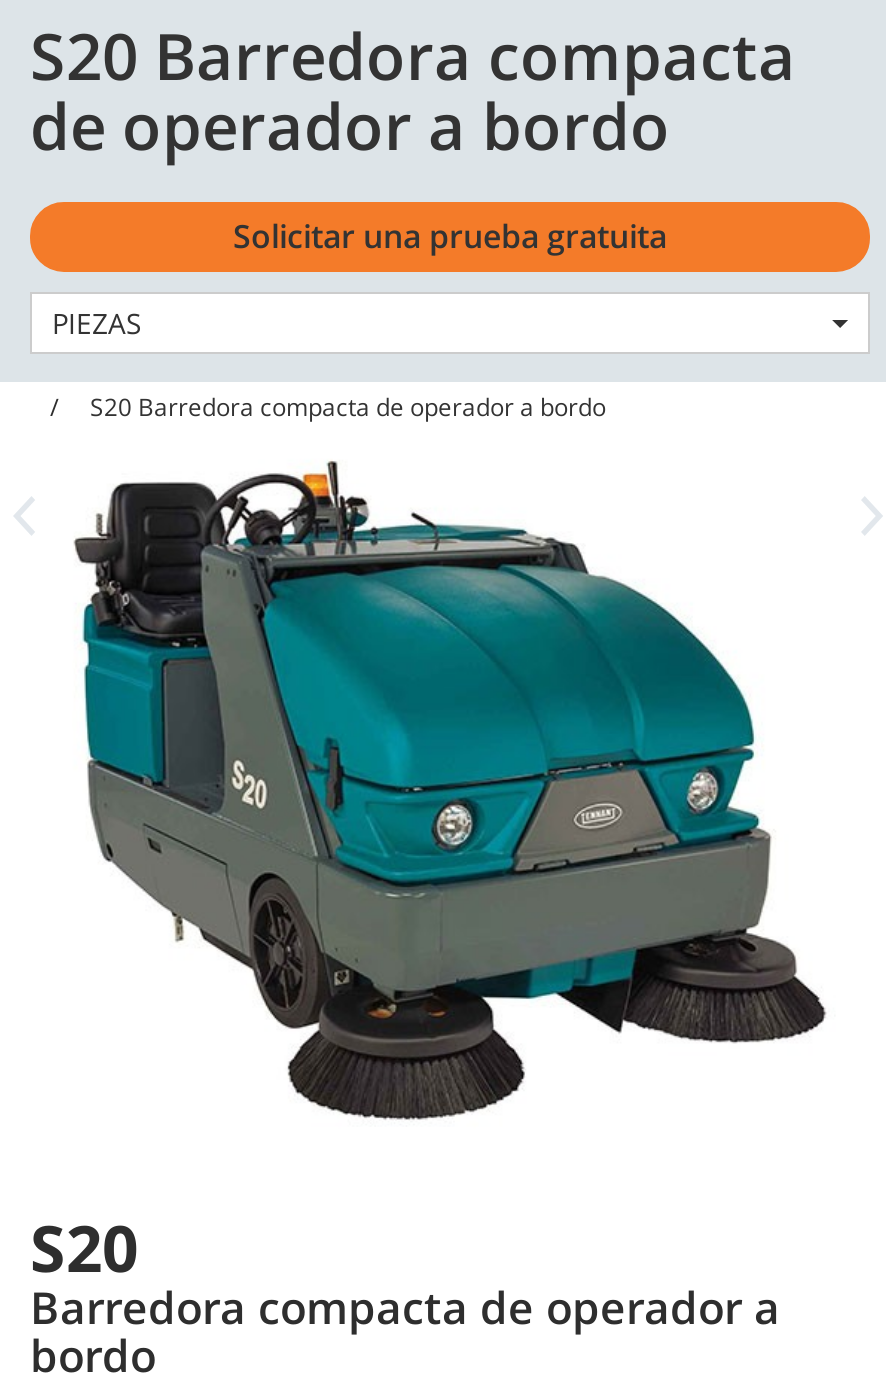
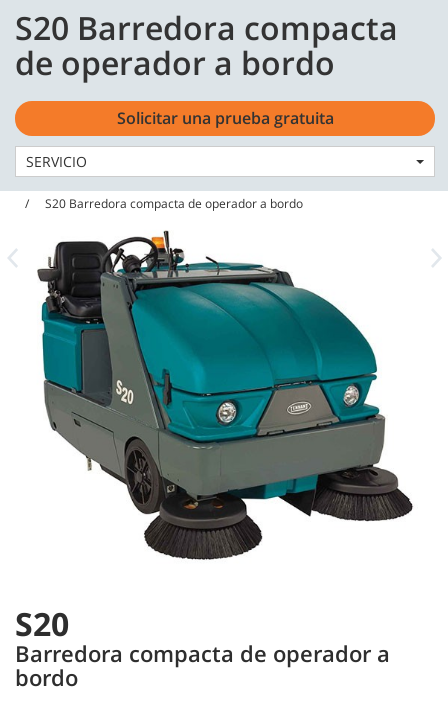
- PIEZAS
+ SERVICIO
